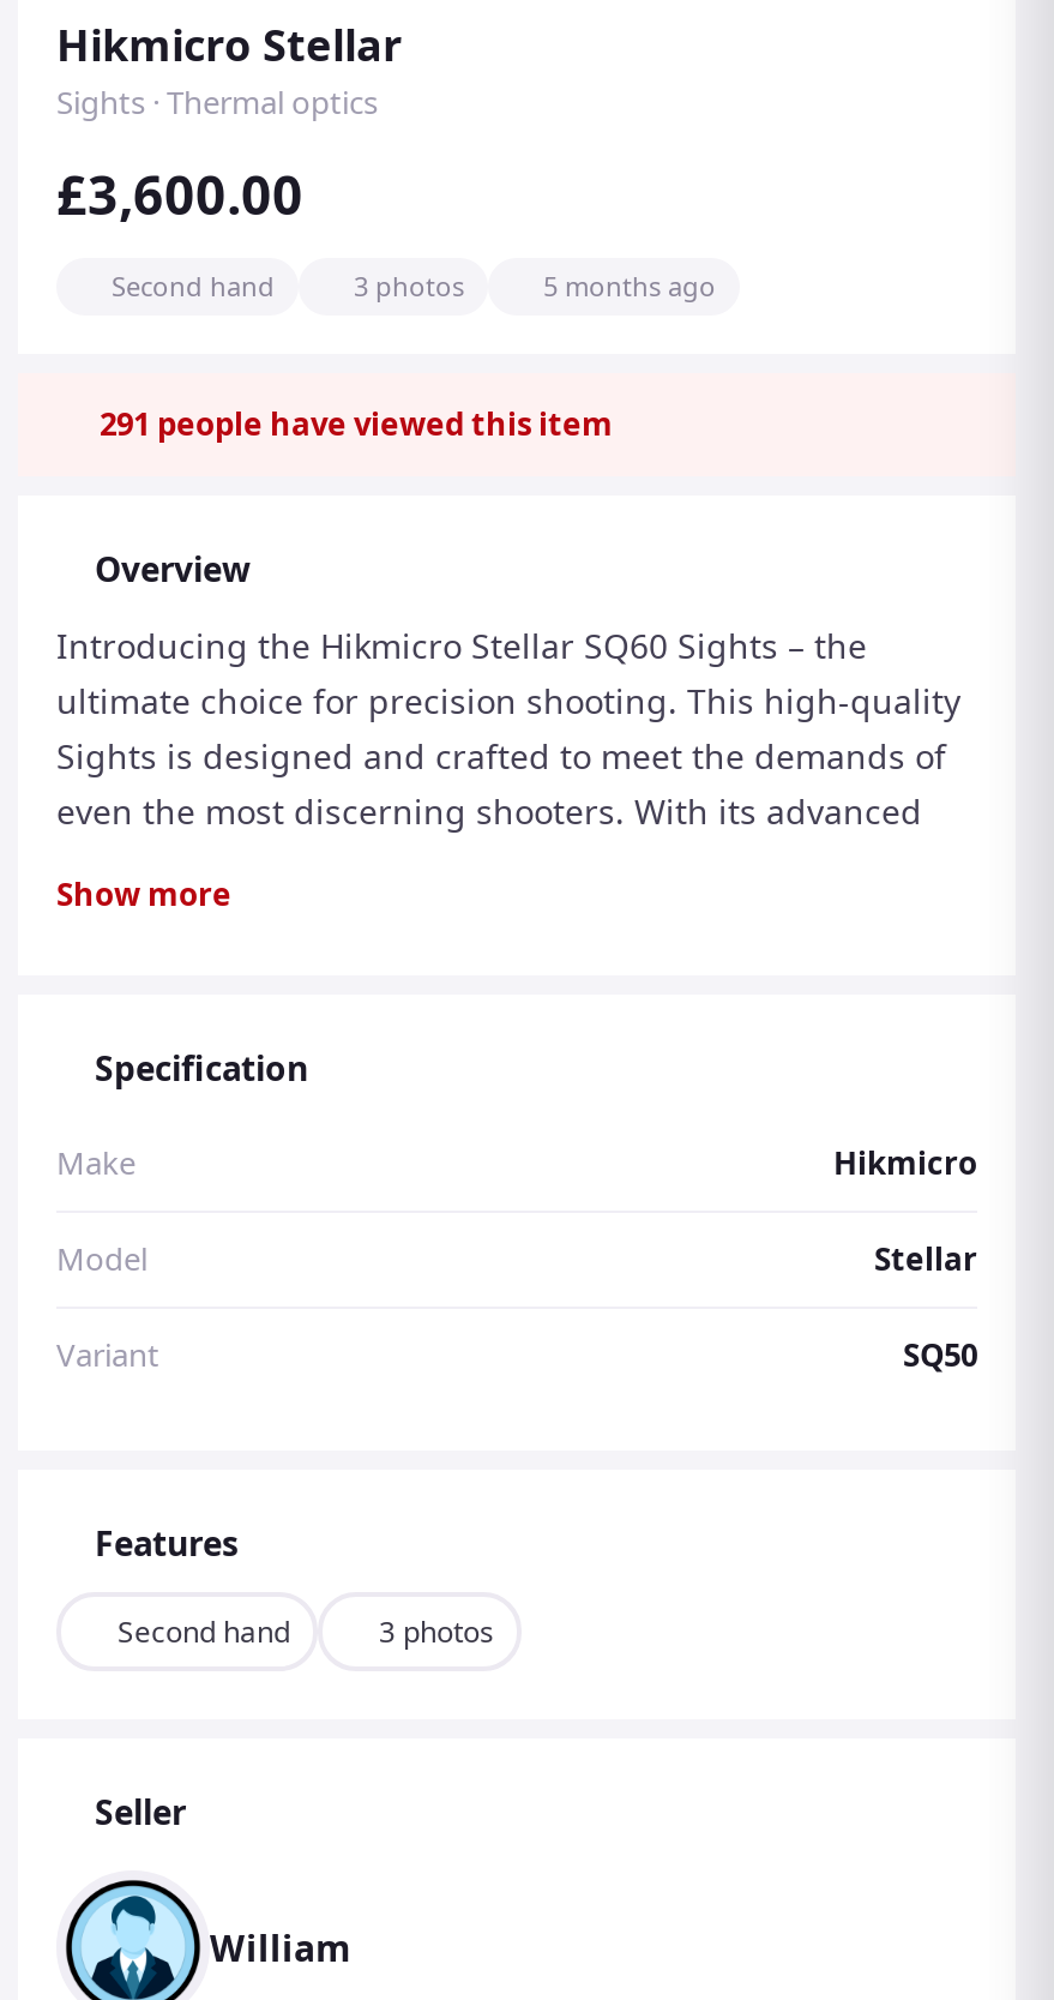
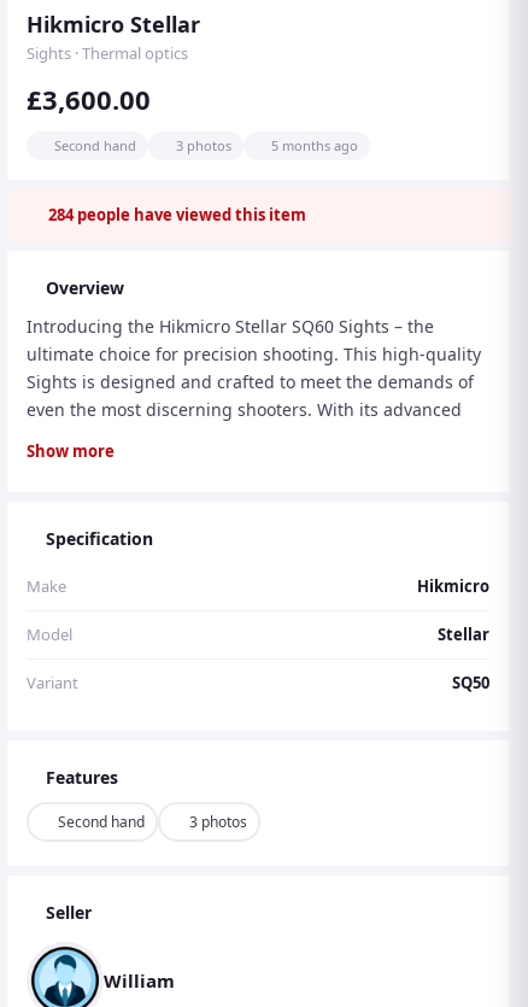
- 291 people have viewed this item
+ 284 people have viewed this item
